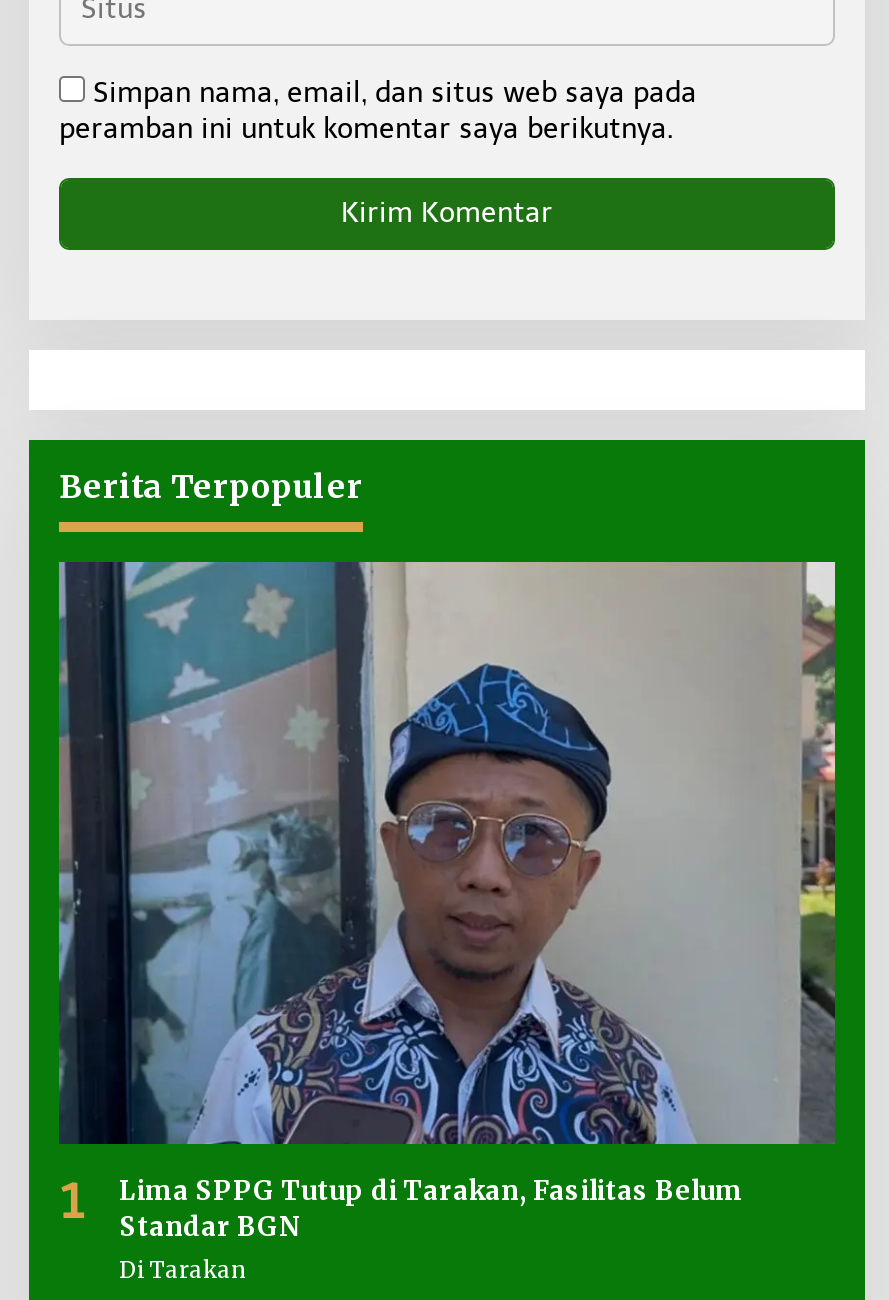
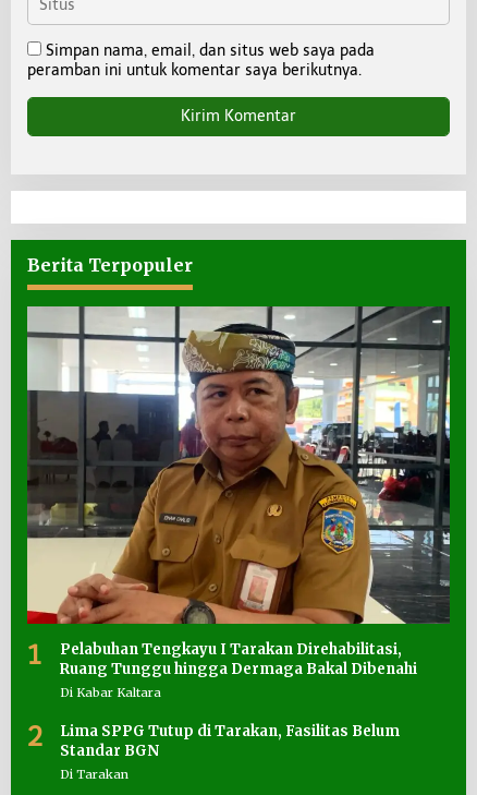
- [image]
+ [image]

+ Pelabuhan Tengkayu I Tarakan Direhabilitasi,
+ Ruang Tunggu hingga Dermaga Bakal Dibenahi
+ Di Kabar Kaltara
+ 2
